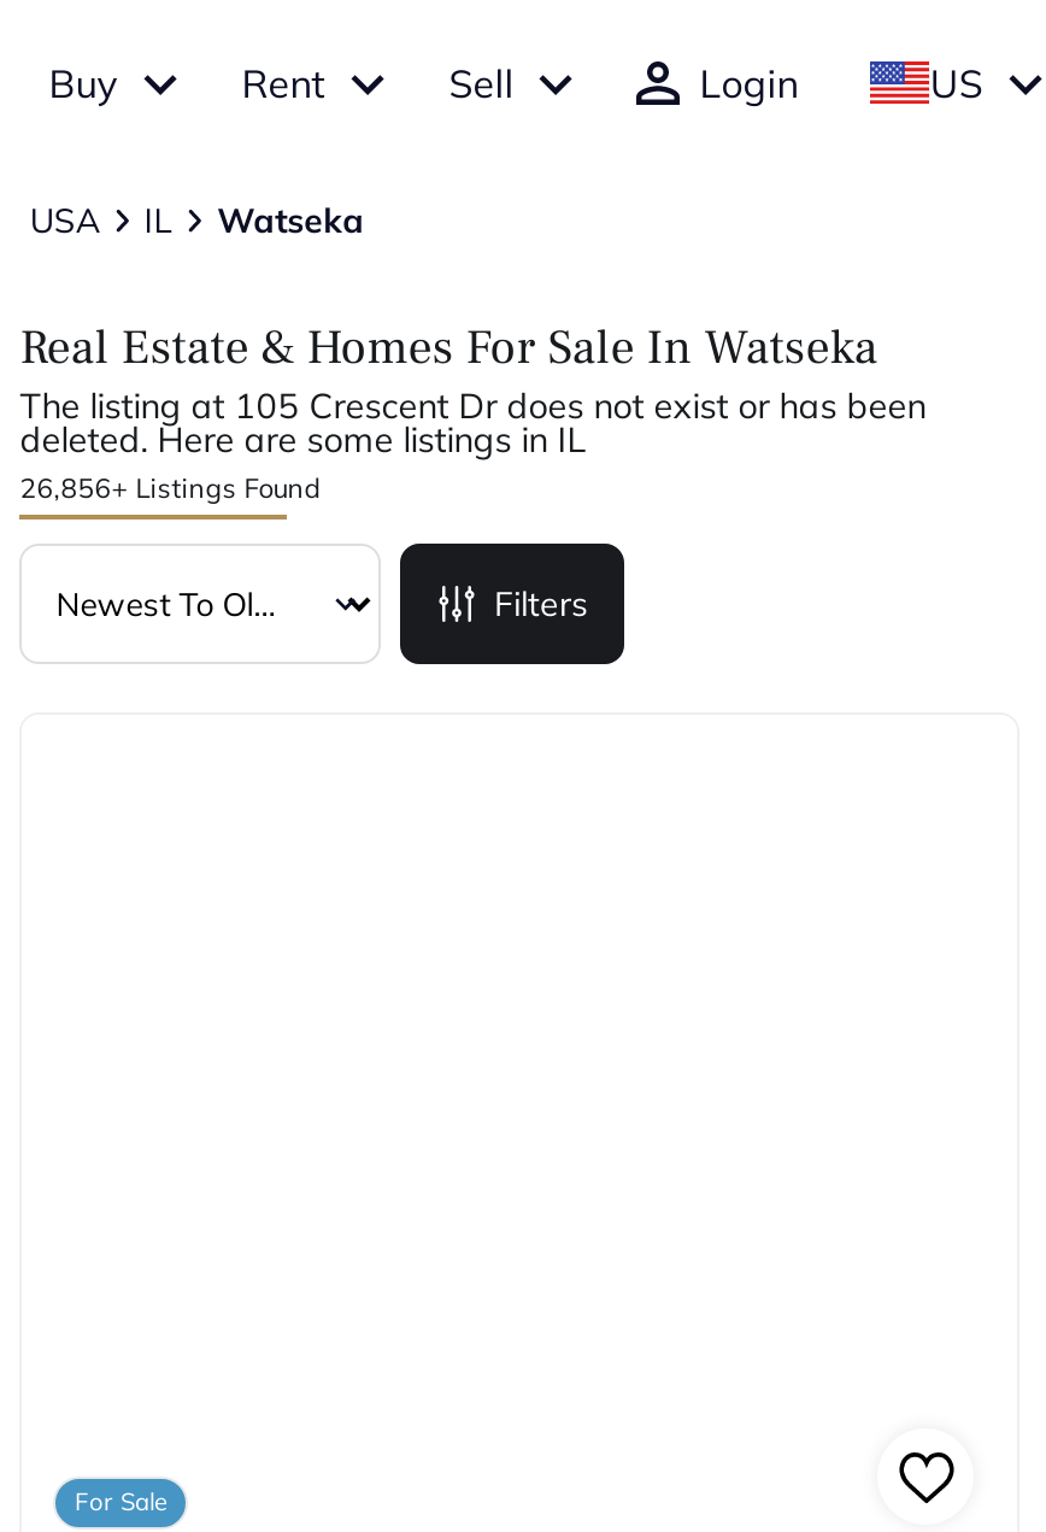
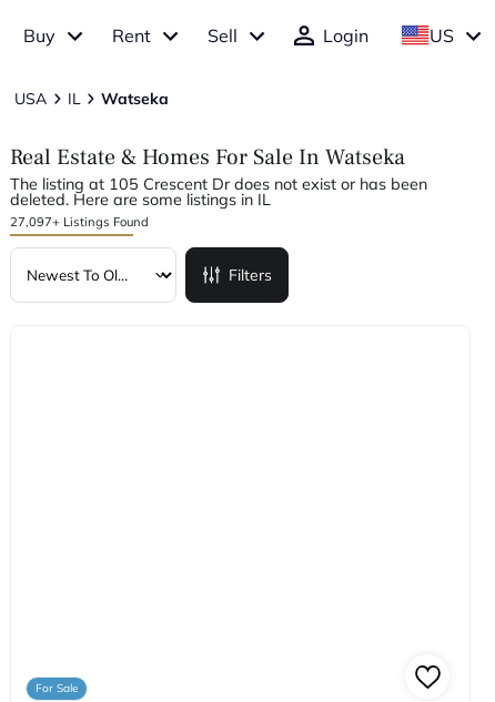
- 26,856+ Listings Found
+ 27,097+ Listings Found
